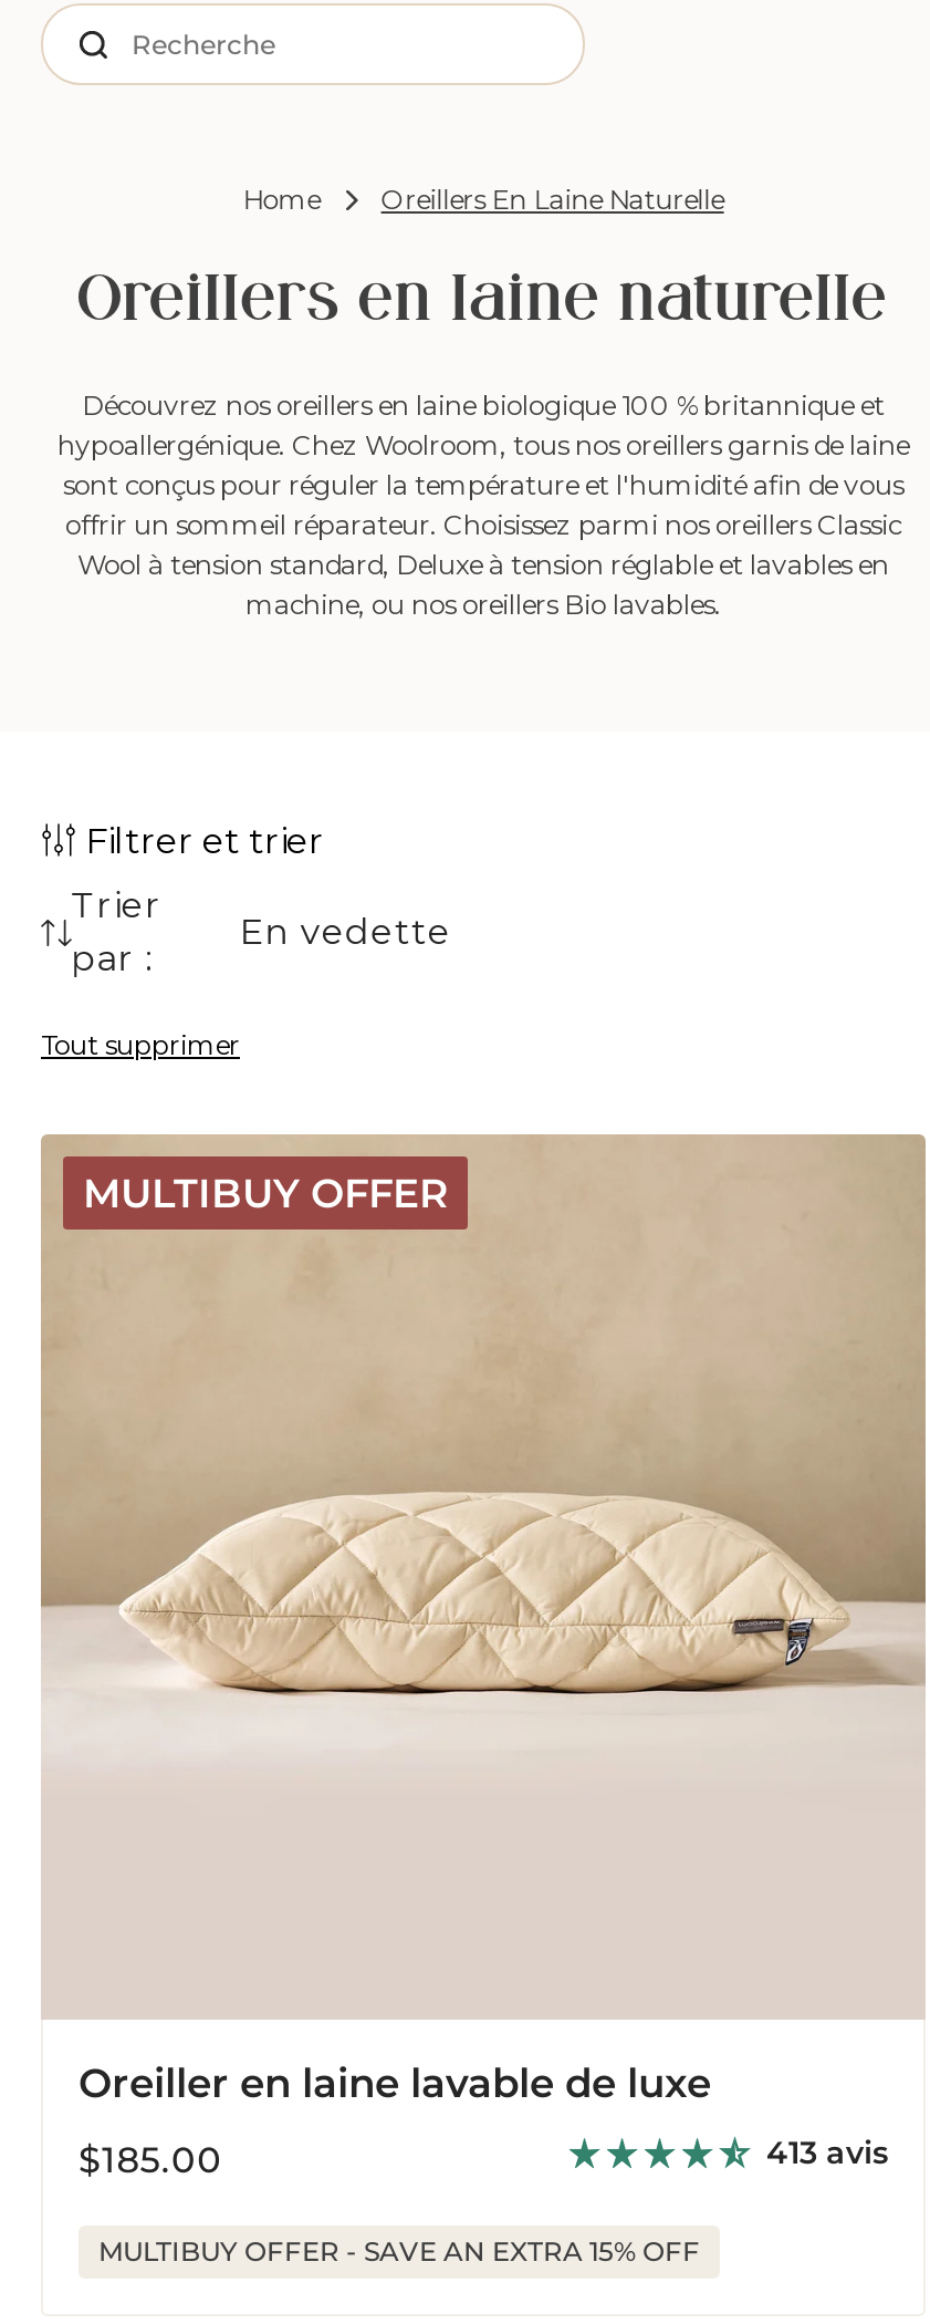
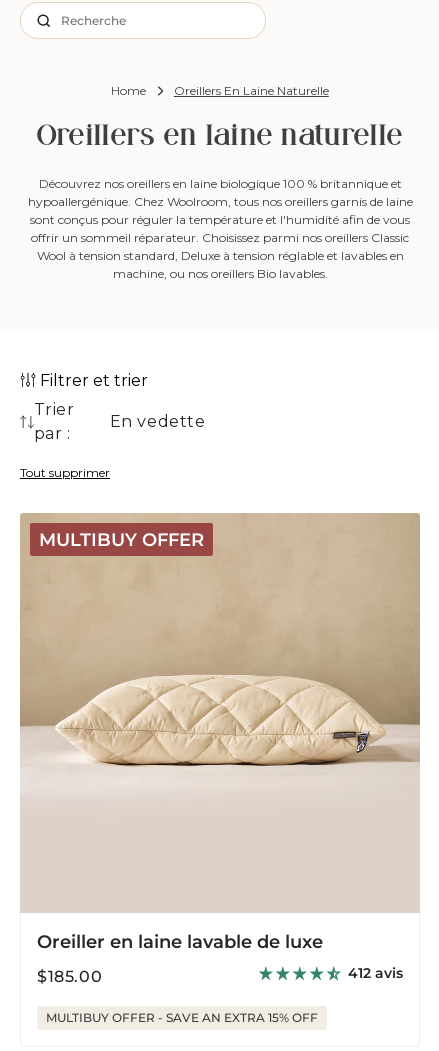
- 413 avis
+ 412 avis
